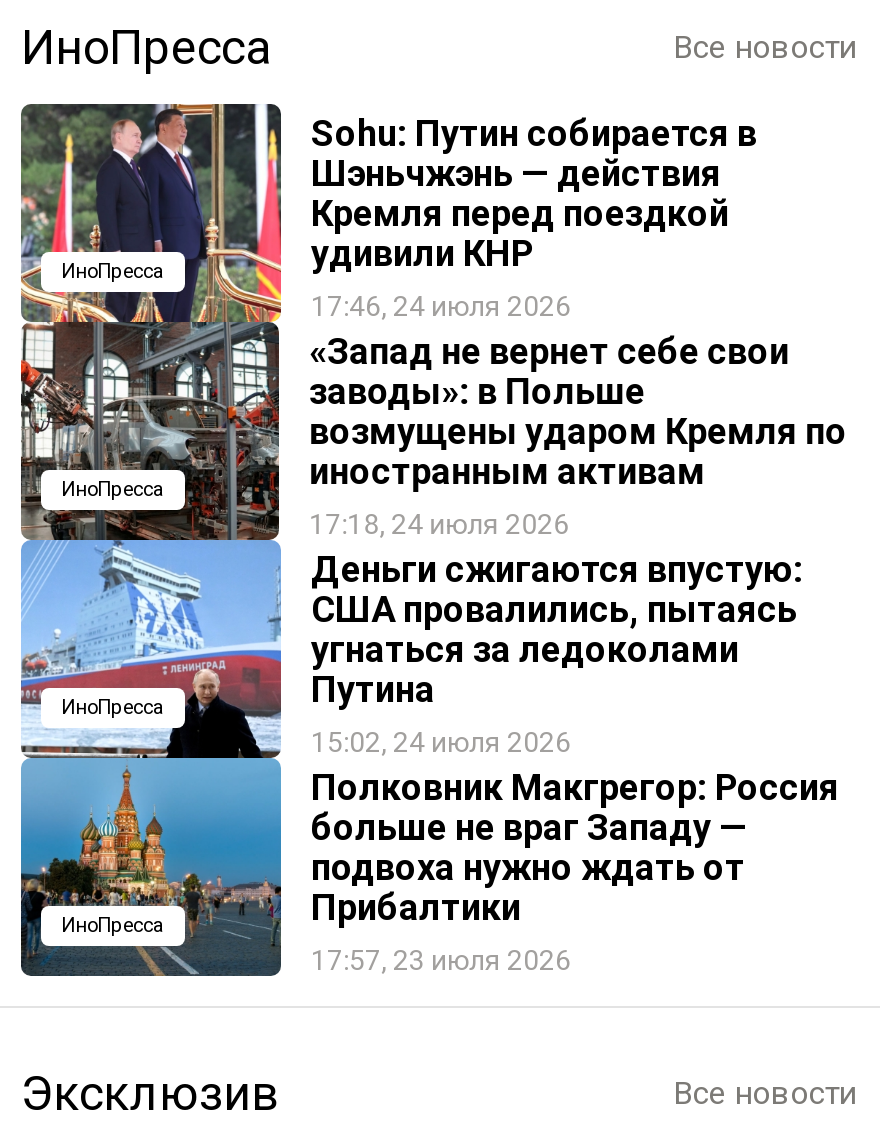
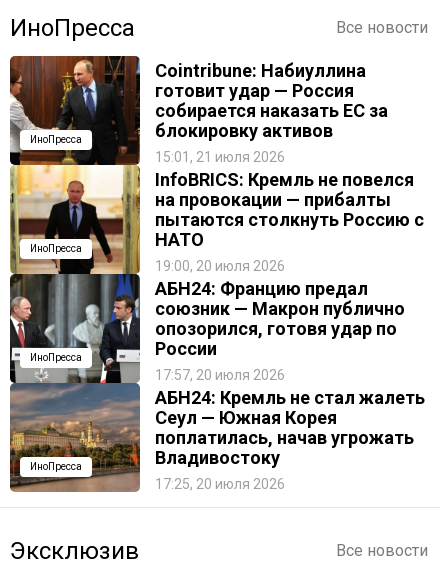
- [image]
- Sohu: Путин собирается в
- Шэньчжэнь — действия
- Кремля перед поездкой
- удивили КНР
- 17:46, 24 июля 2026
+ [image]
+ Cointribune: Набиуллина
+ готовит удар — Россия
+ собирается наказать EC за
+ блокировку активов
+ 15:01, 21 июля 2026

- «Запад не вернет себе свои
- заводы»: в Польше
- возмущены ударом Кремля по
- иностранным активам
- 17:18, 24 июля 2026
+ InfoBRICS: Кремль не повелся
+ на провокации — прибалты
+ пытаются столкнуть Россию с
+ НАТО
+ 19:00, 20 июля 2026

- Деньги сжигаются впустую:
- США провалились, пытаясь
- угнаться за ледоколами
- Путина
- 15:02, 24 июля 2026
+ АБН24: Францию предал
+ союзник — Макрон публично
+ опозорился, готовя удар по
+ России
+ 17:57, 20 июля 2026

- Полковник Макгрегор: Россия
- больше не враг Западу —
- подвоха нужно ждать от
- Прибалтики
- 17:57, 23 июля 2026
+ АБН24: Кремль не стал жалеть
+ Сеул — Южная Корея
+ поплатилась, начав угрожать
+ Владивостоку
+ 17:25, 20 июля 2026
